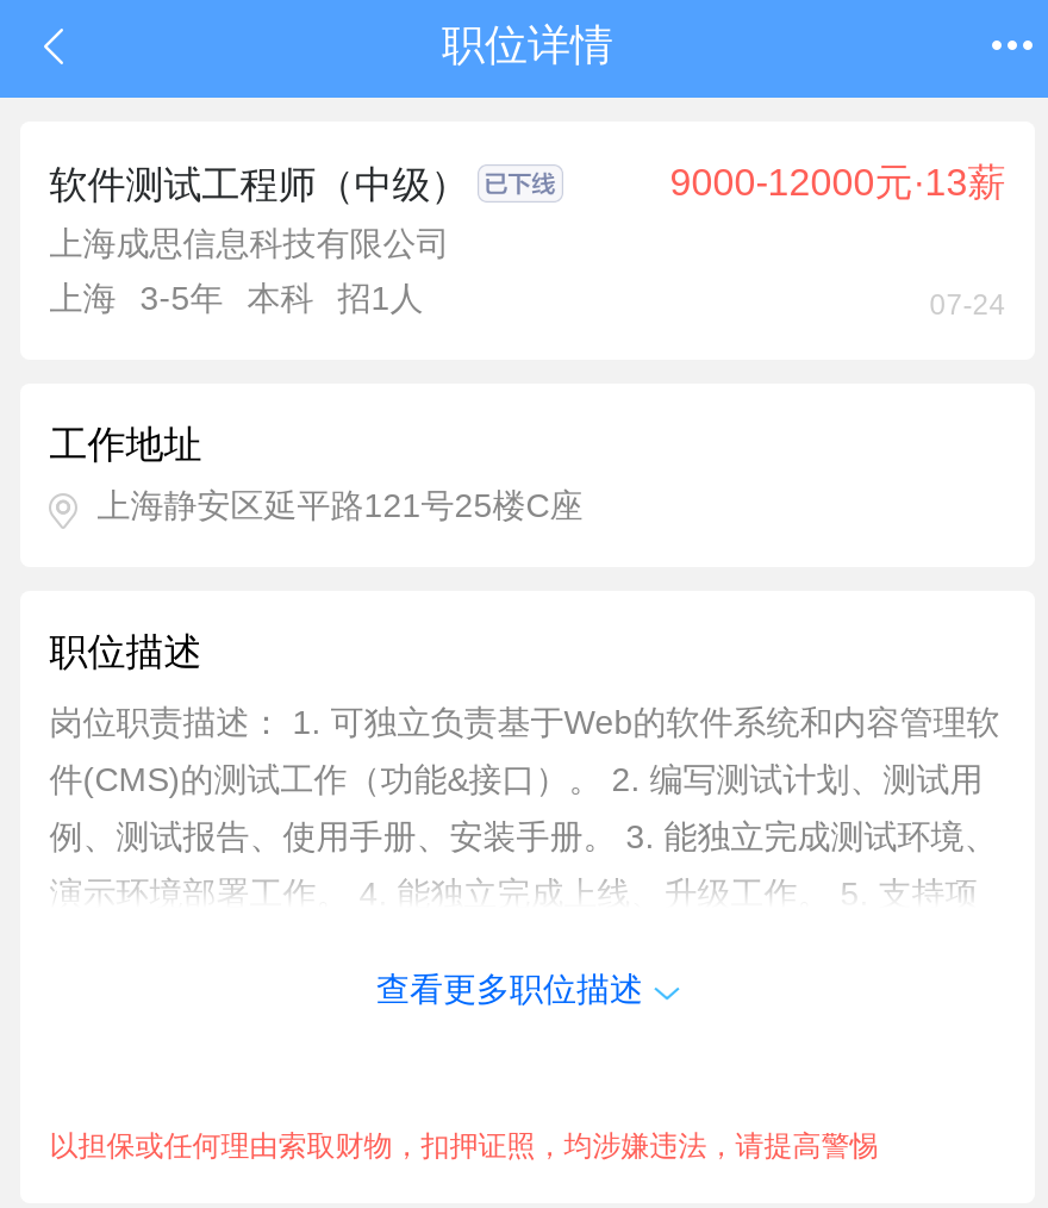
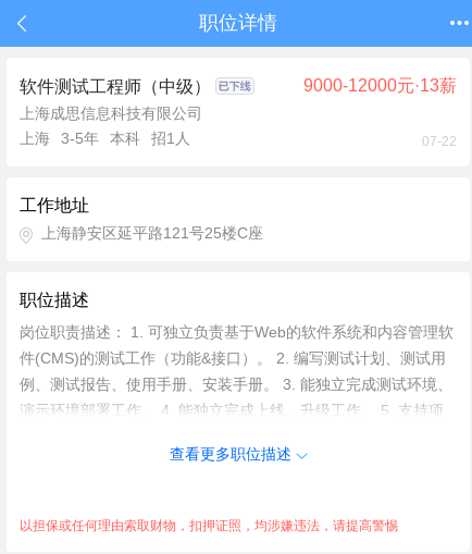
- 07-24
+ 07-22
